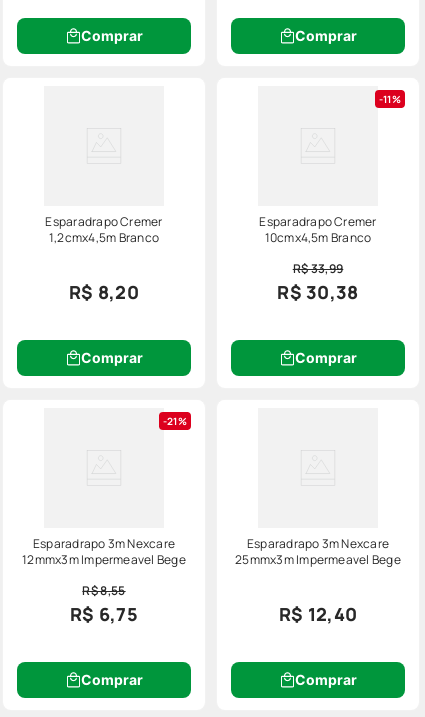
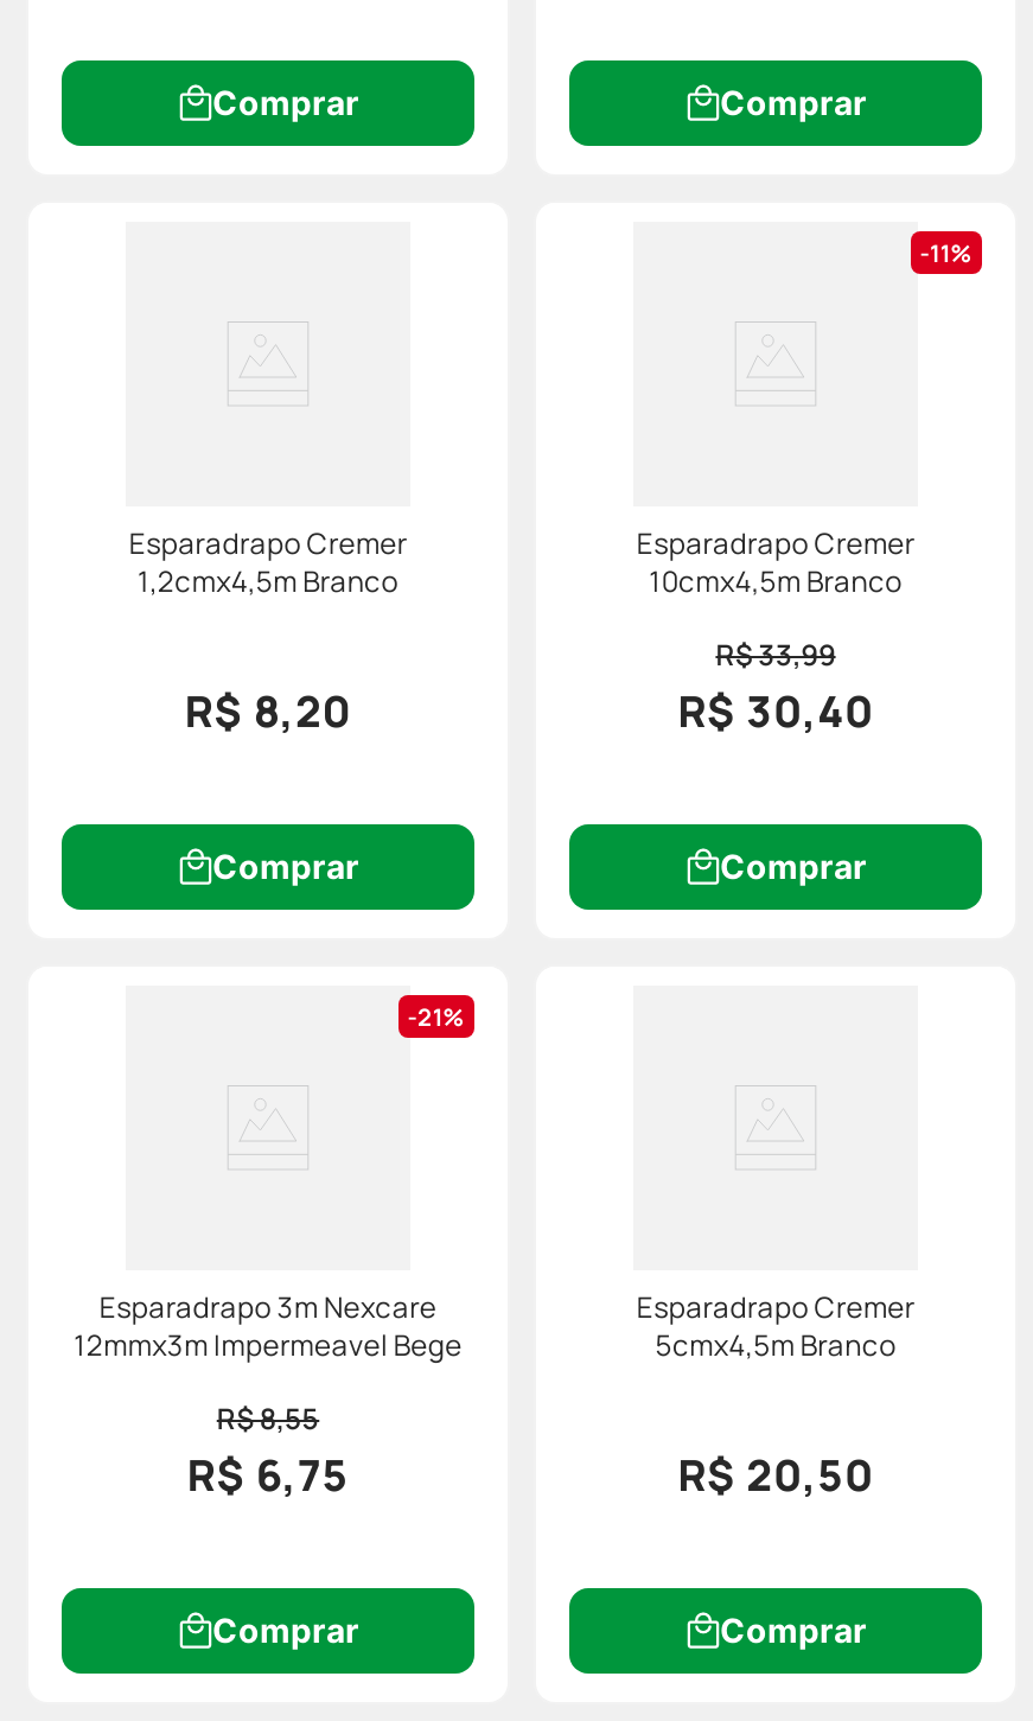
- R$ 30,38
+ R$ 30,40

- Esparadrapo 3m Nexcare
- 25mmx3m Impermeavel Bege
+ Esparadrapo Cremer
+ 5cmx4,5m Branco

- R$ 12,40
+ R$ 20,50
